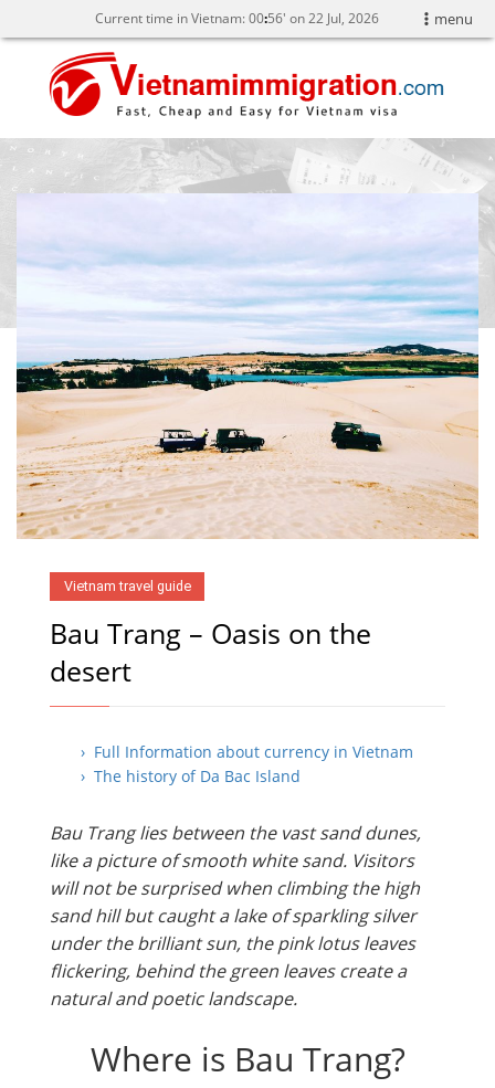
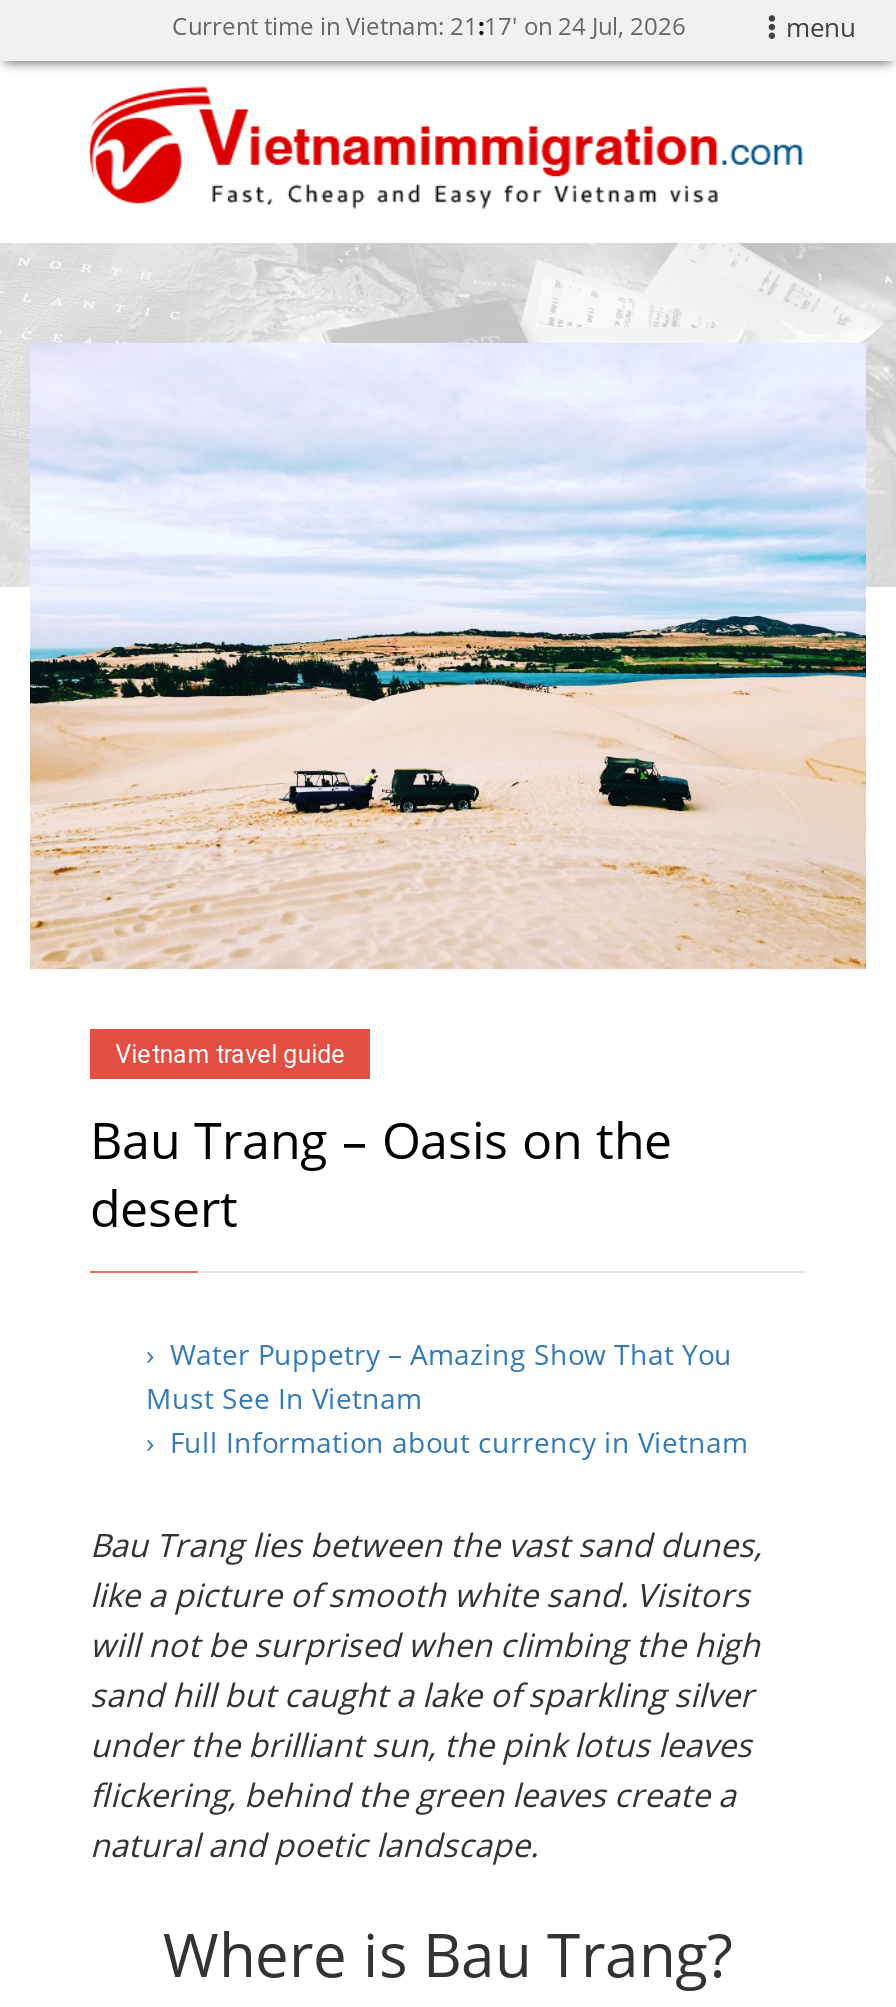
- Current time in Vietnam: 00 56' on 22 Jul, 2026
+ Current time in Vietnam: 21: 17' on 24 Jul, 2026

+ › Water Puppetry – Amazing Show That You
+ Must See In Vietnam

moved down: › Full Information about currency in Vietnam

- › The history of Da Bac Island
